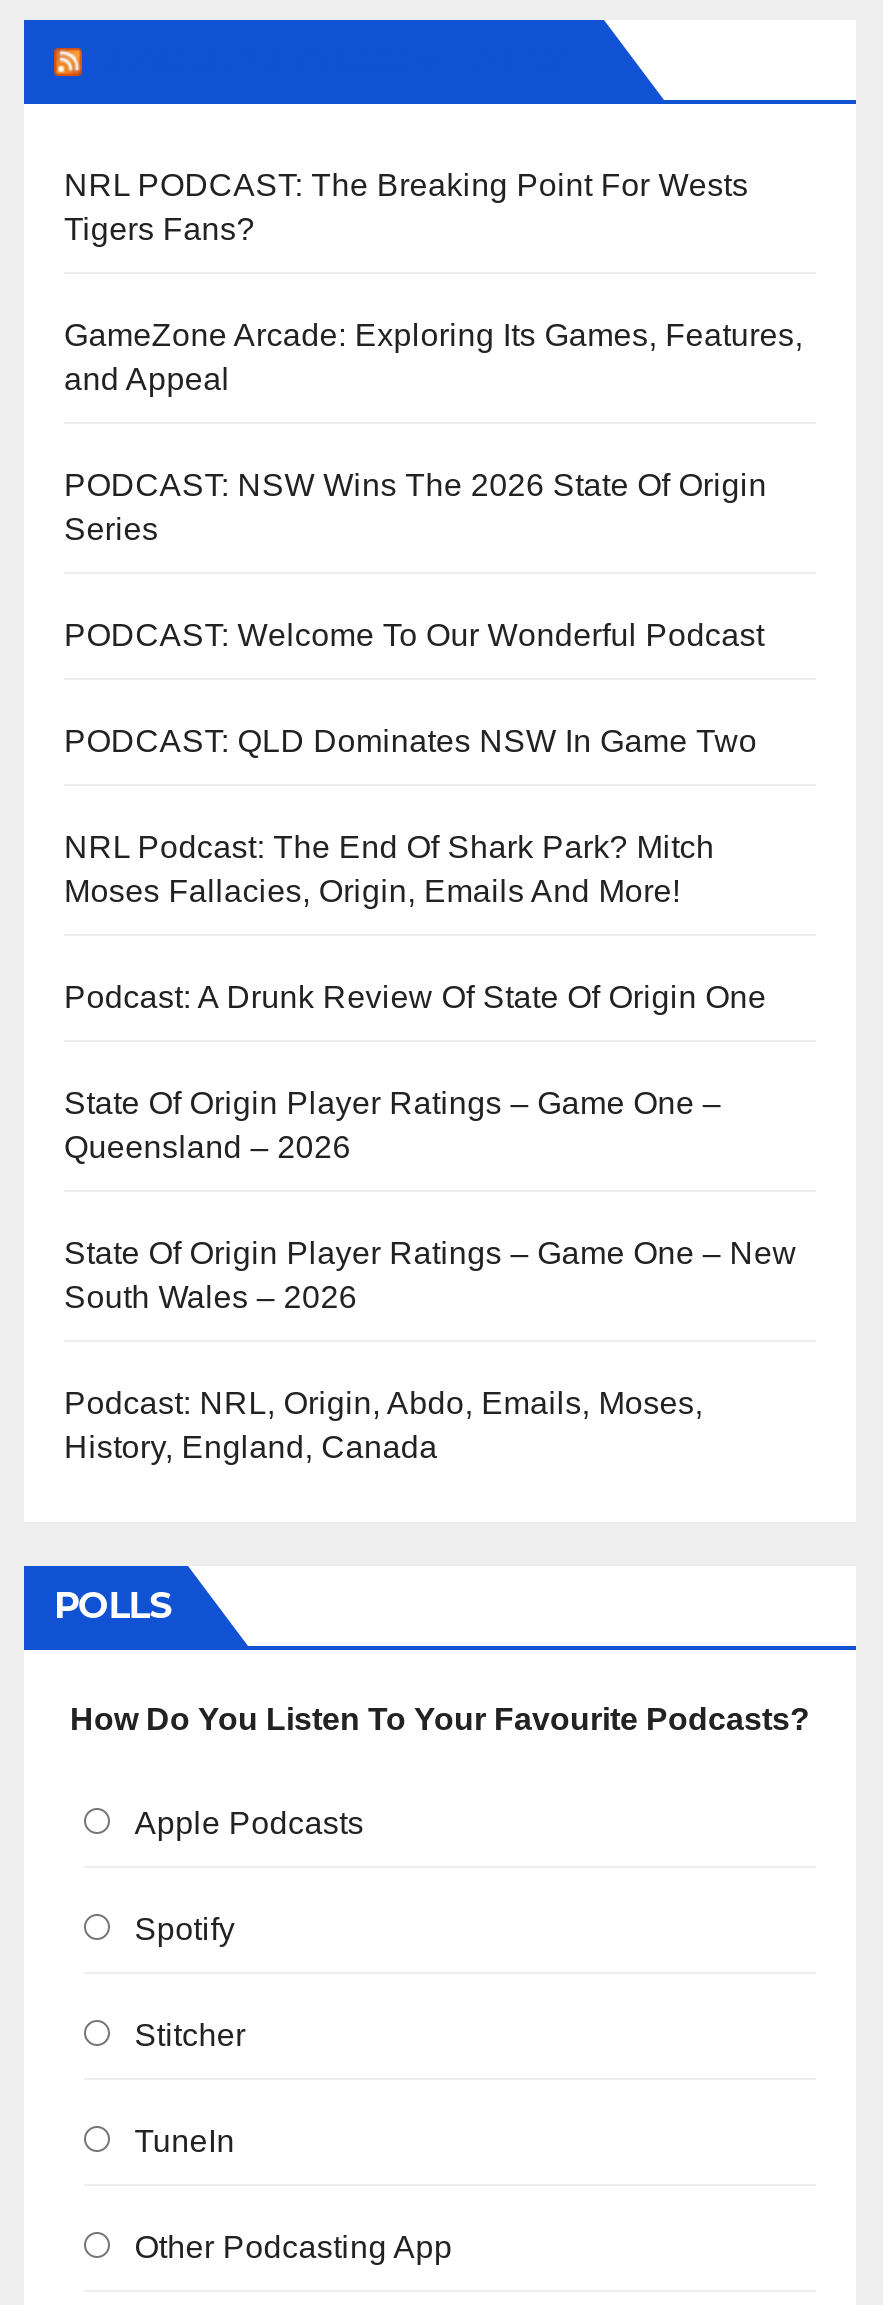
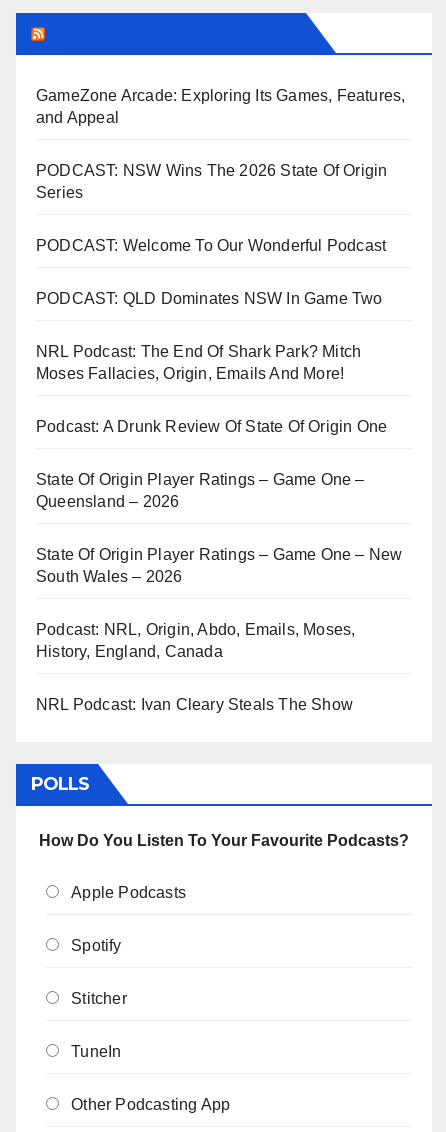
- NRL PODCAST: The Breaking Point For Wests
- Tigers Fans?

moved up: GameZone Arcade: Exploring Its Games, Features, | and Appeal | PODCAST: NSW Wins The 2026 State Of Origin | ... | Podcast: NRL, Origin, Abdo, Emails, Moses, | History, England, Canada

+ NRL Podcast: Ivan Cleary Steals The Show
